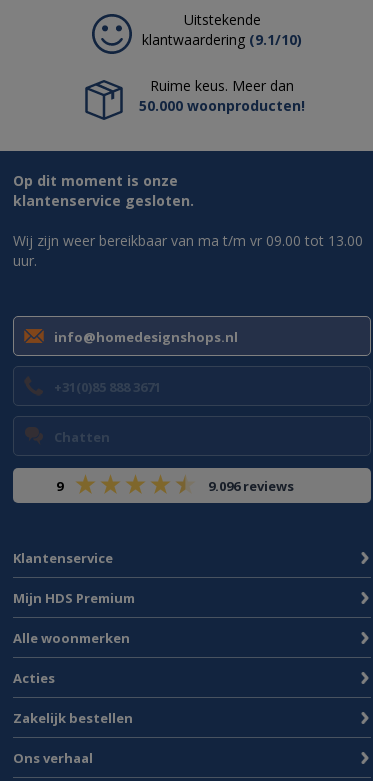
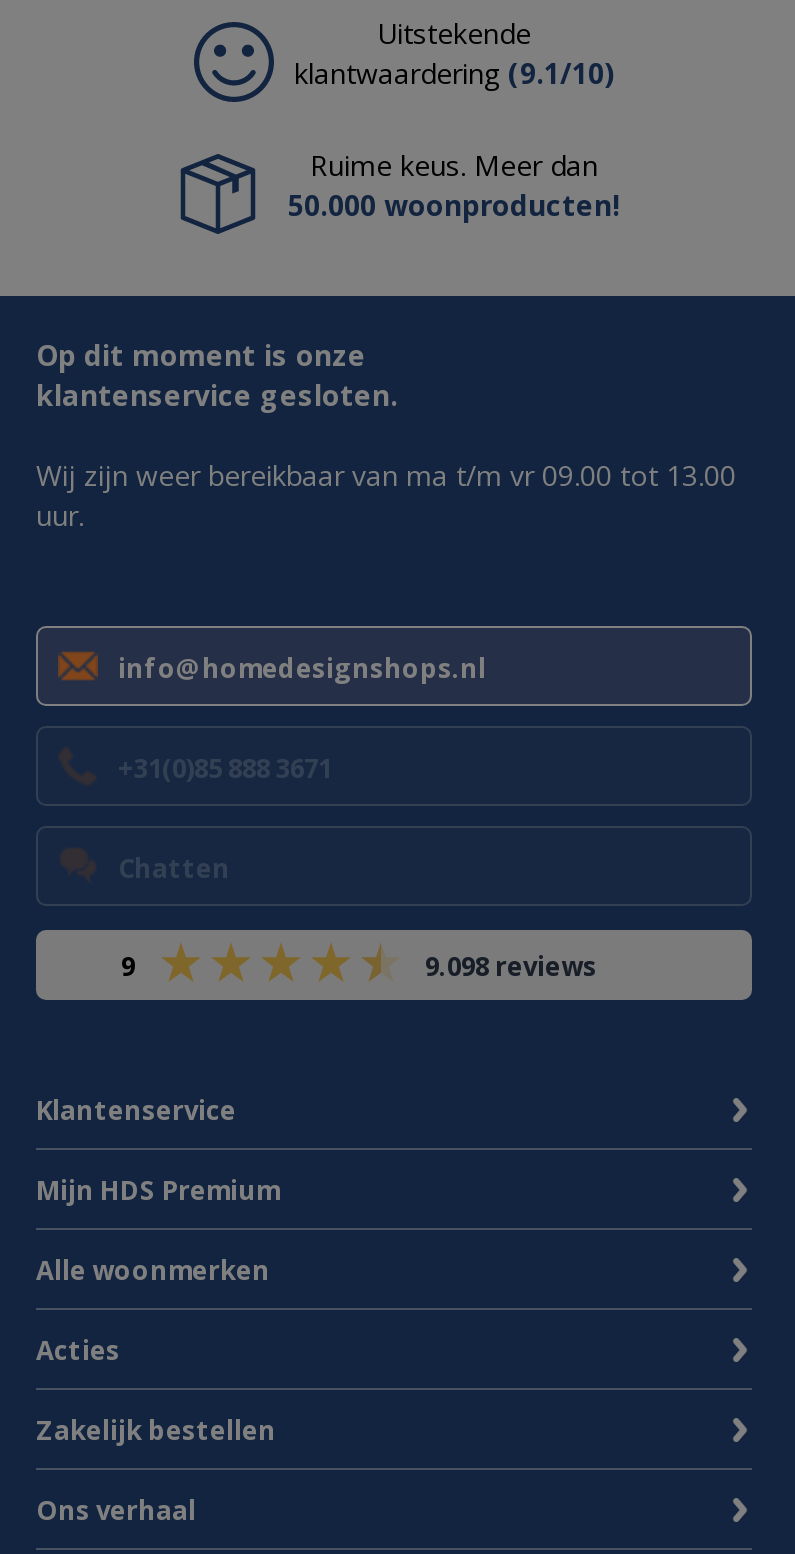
- 9.096 reviews
+ 9.098 reviews
